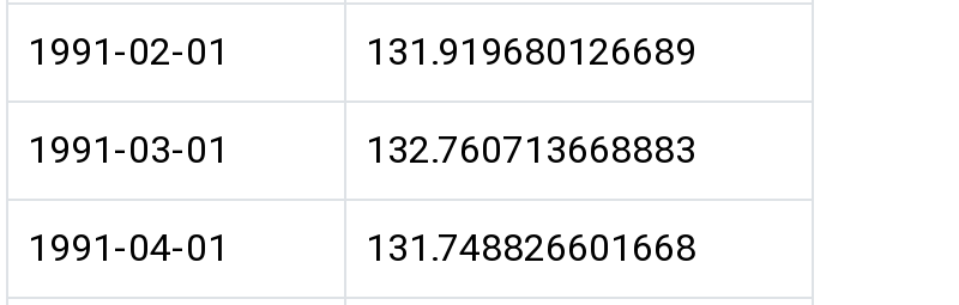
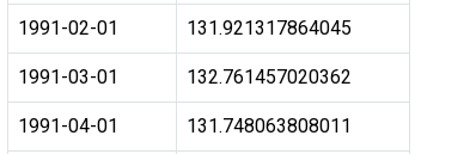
- 131.919680126689
+ 131.921317864045

- 132.760713668883
+ 132.761457020362

- 131.748826601668
+ 131.748063808011
